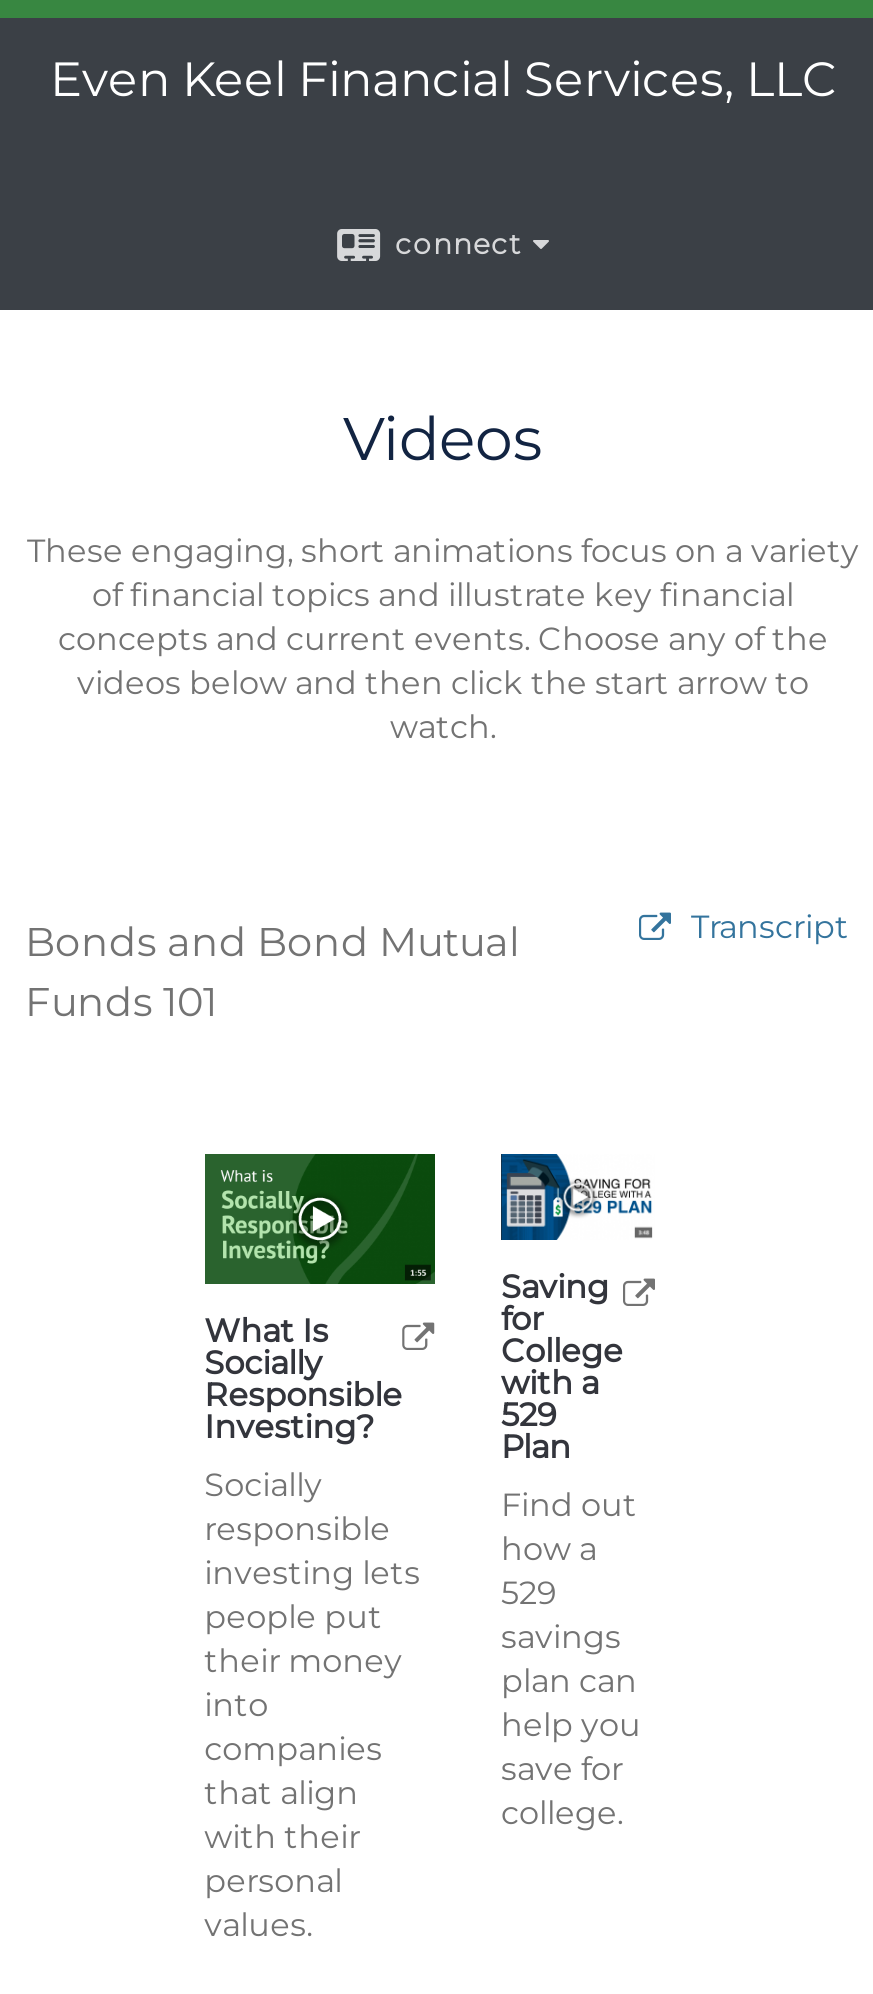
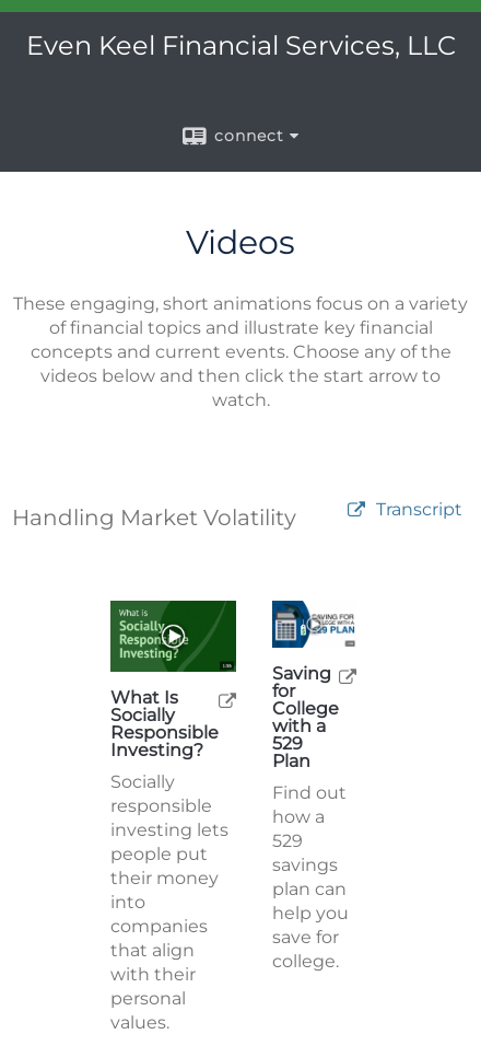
- Bonds and Bond Mutual
- Funds 101
+ Handling Market Volatility
